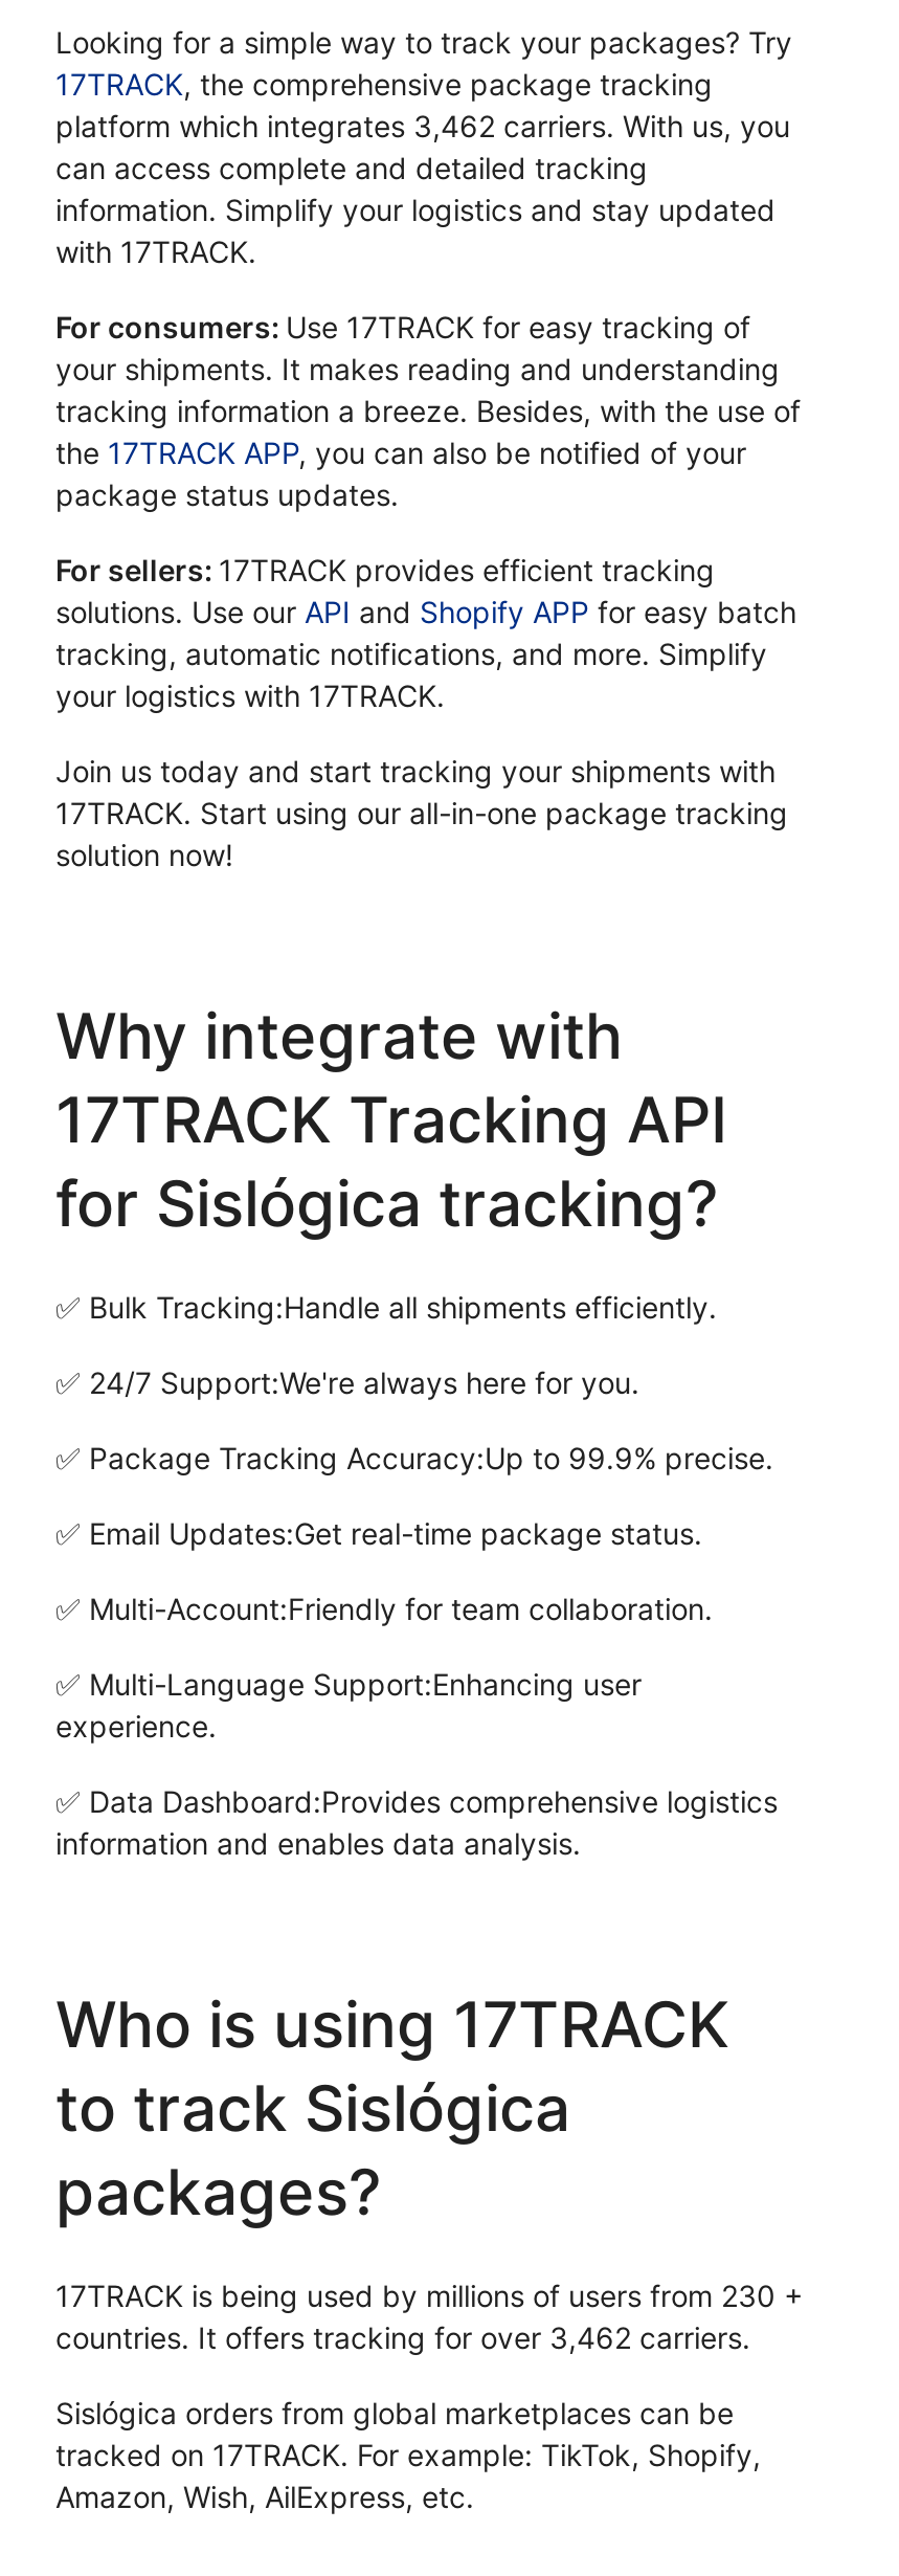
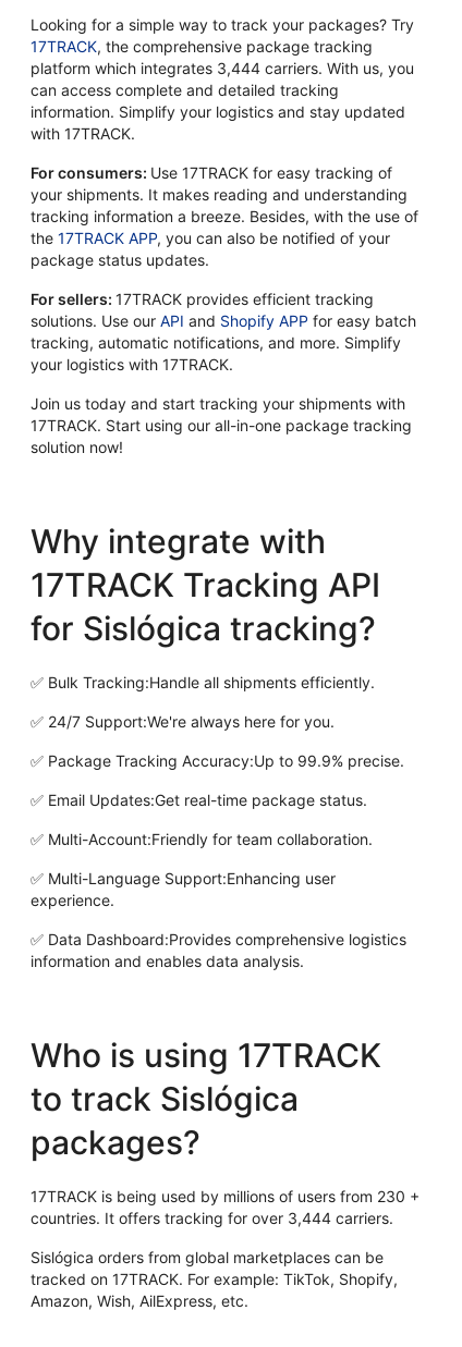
- platform which integrates 3,462 carriers. With us, you
+ platform which integrates 3,444 carriers. With us, you

- countries. It offers tracking for over 3,462 carriers.
+ countries. It offers tracking for over 3,444 carriers.
